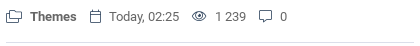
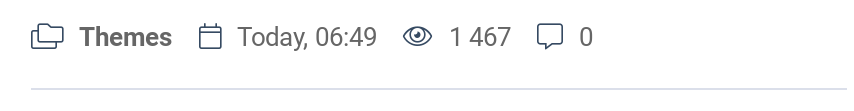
- Today, 02:25
+ Today, 06:49

- 1 239
+ 1 467
